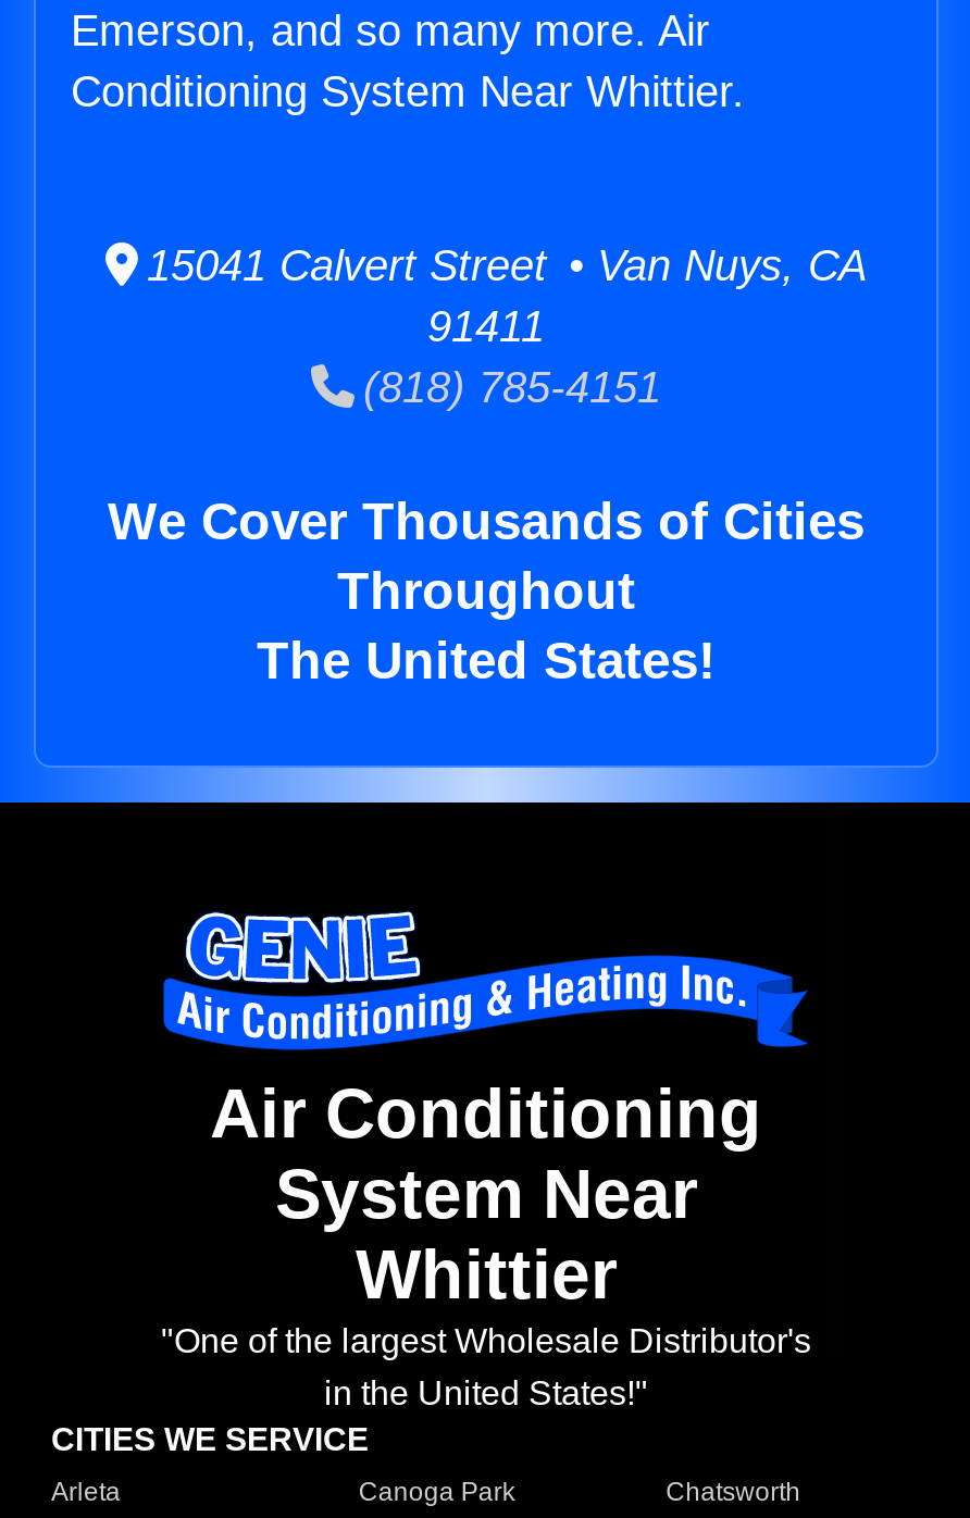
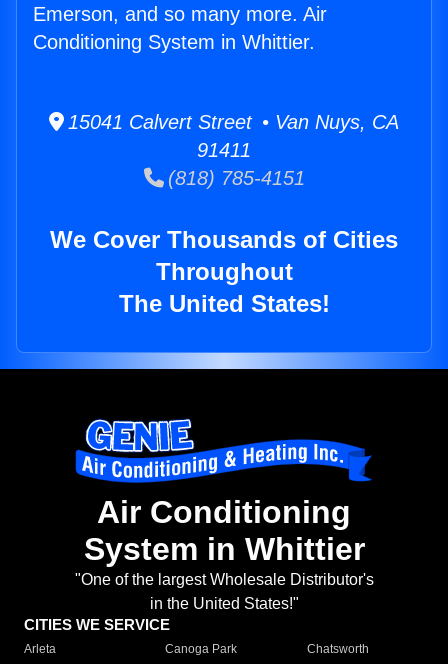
- Conditioning System Near Whittier.
+ Conditioning System in Whittier.

- System Near
- Whittier
+ System in Whittier
